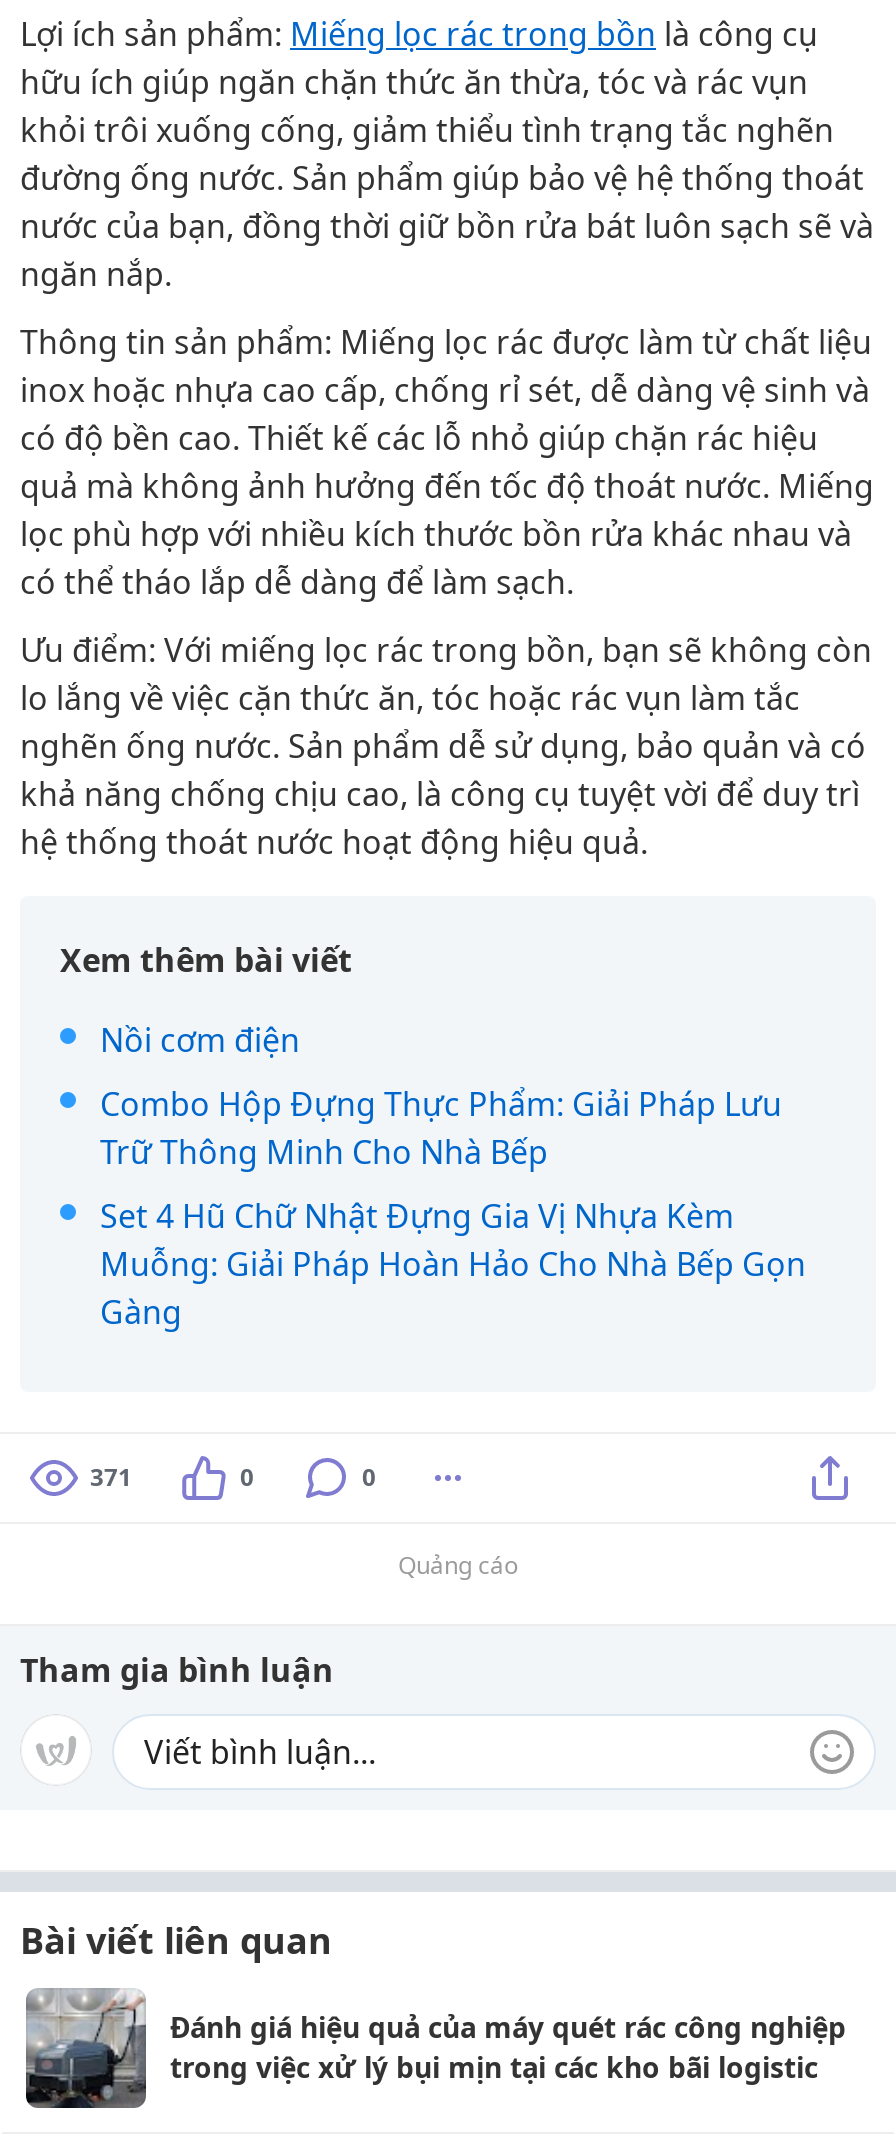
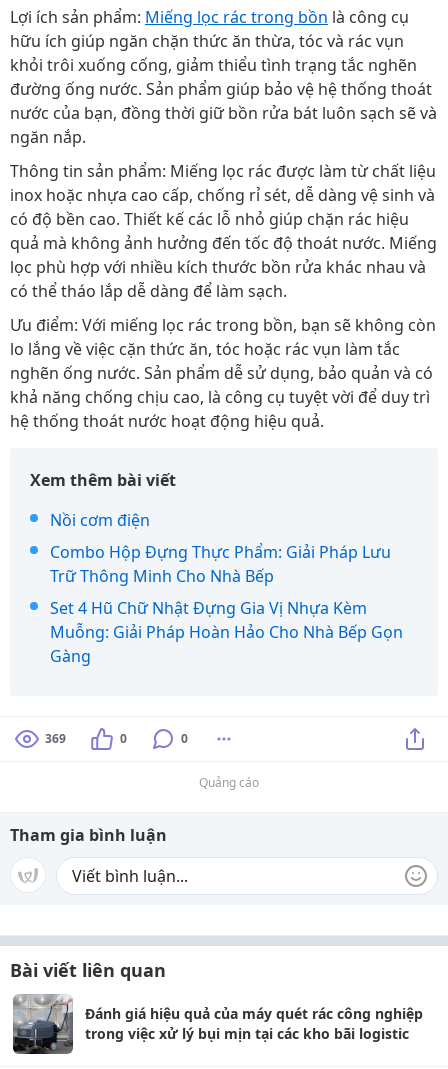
- 371
+ 369
